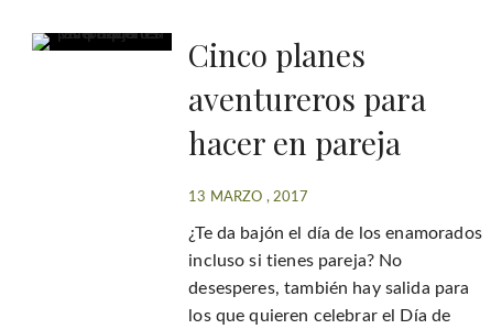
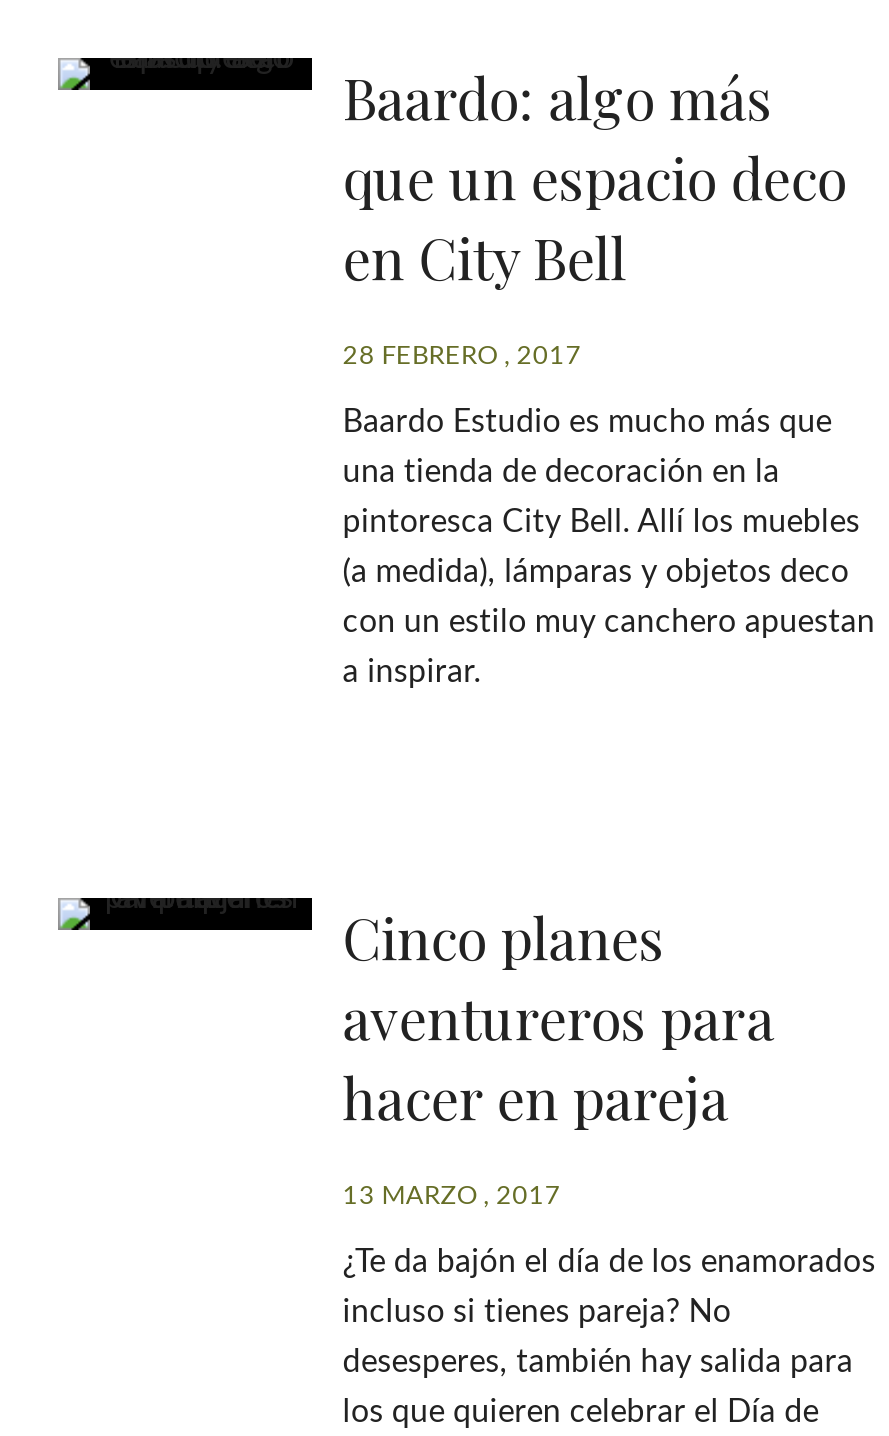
+ Baardo: algo más
+ que un espacio deco
+ en City Bell
+ 28 FEBRERO , 2017
+ Baardo Estudio es mucho más que
+ una tienda de decoración en la
+ pintoresca City Bell. Allí los muebles
+ (a medida), lámparas y objetos deco
+ con un estilo muy canchero apuestan
+ a inspirar.
